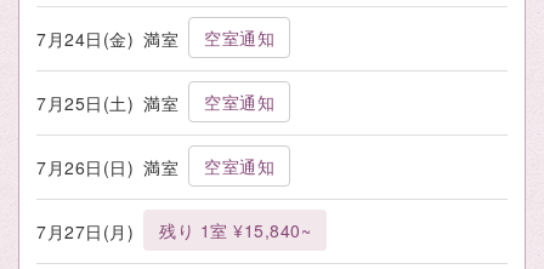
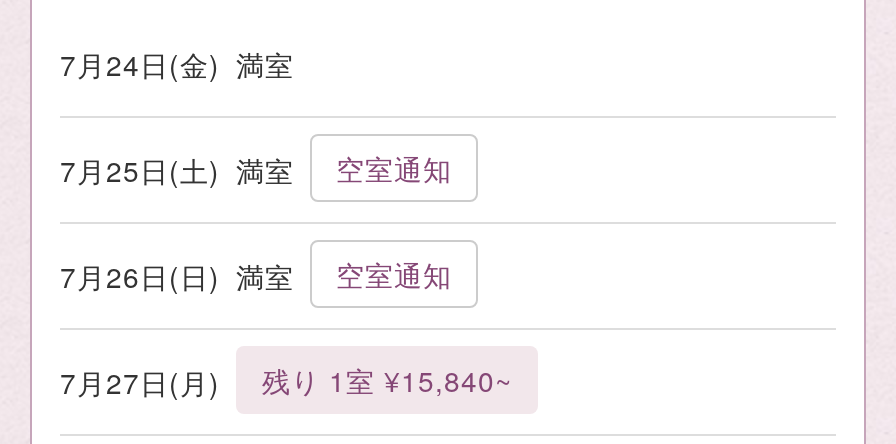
- 空室通知
